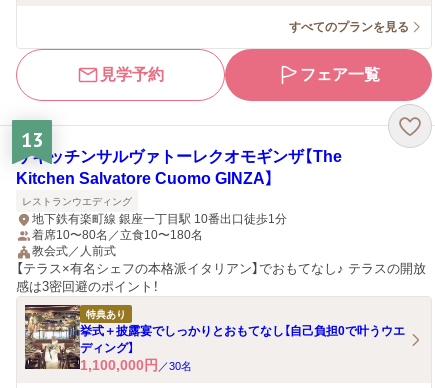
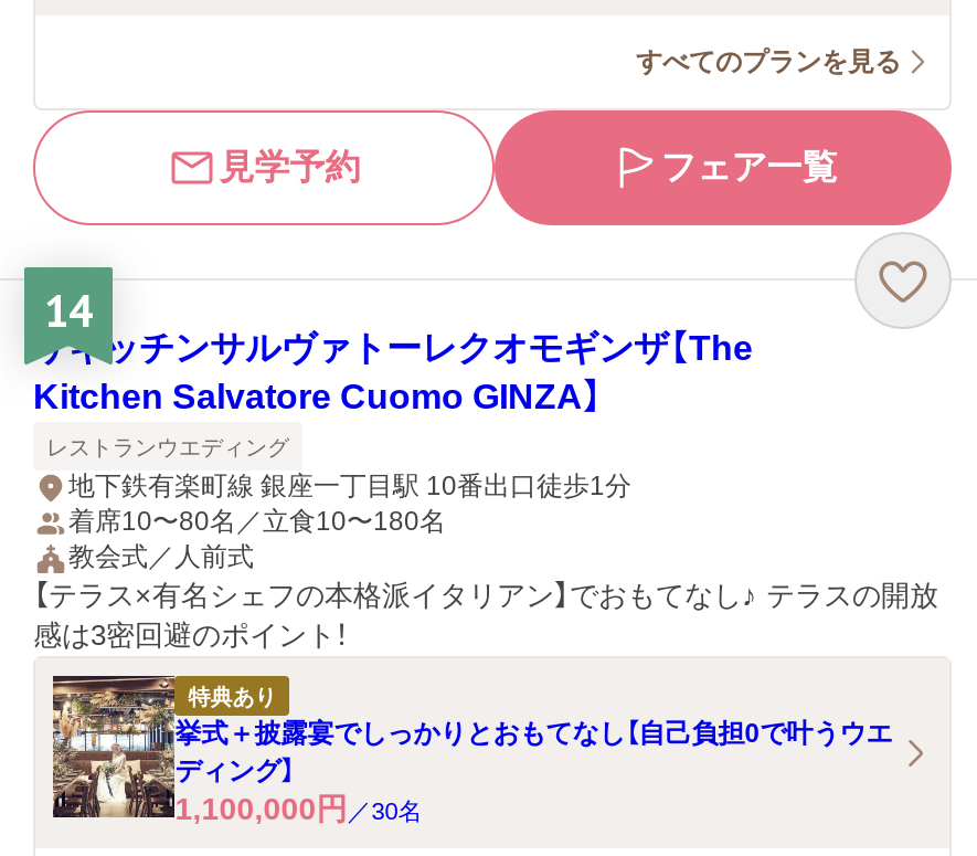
- 13
+ 14
